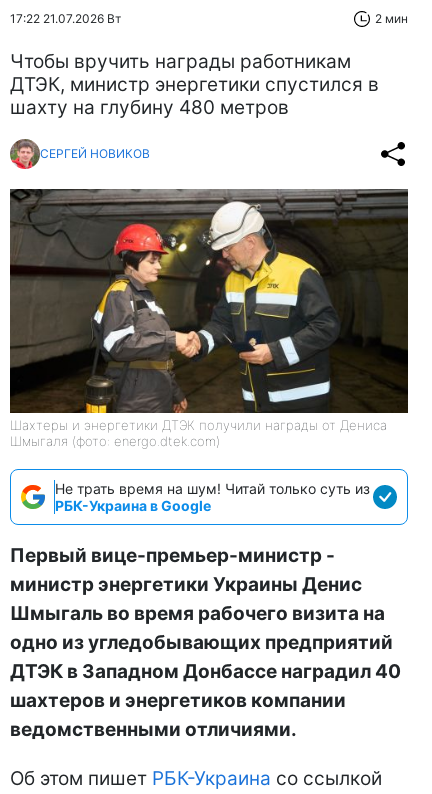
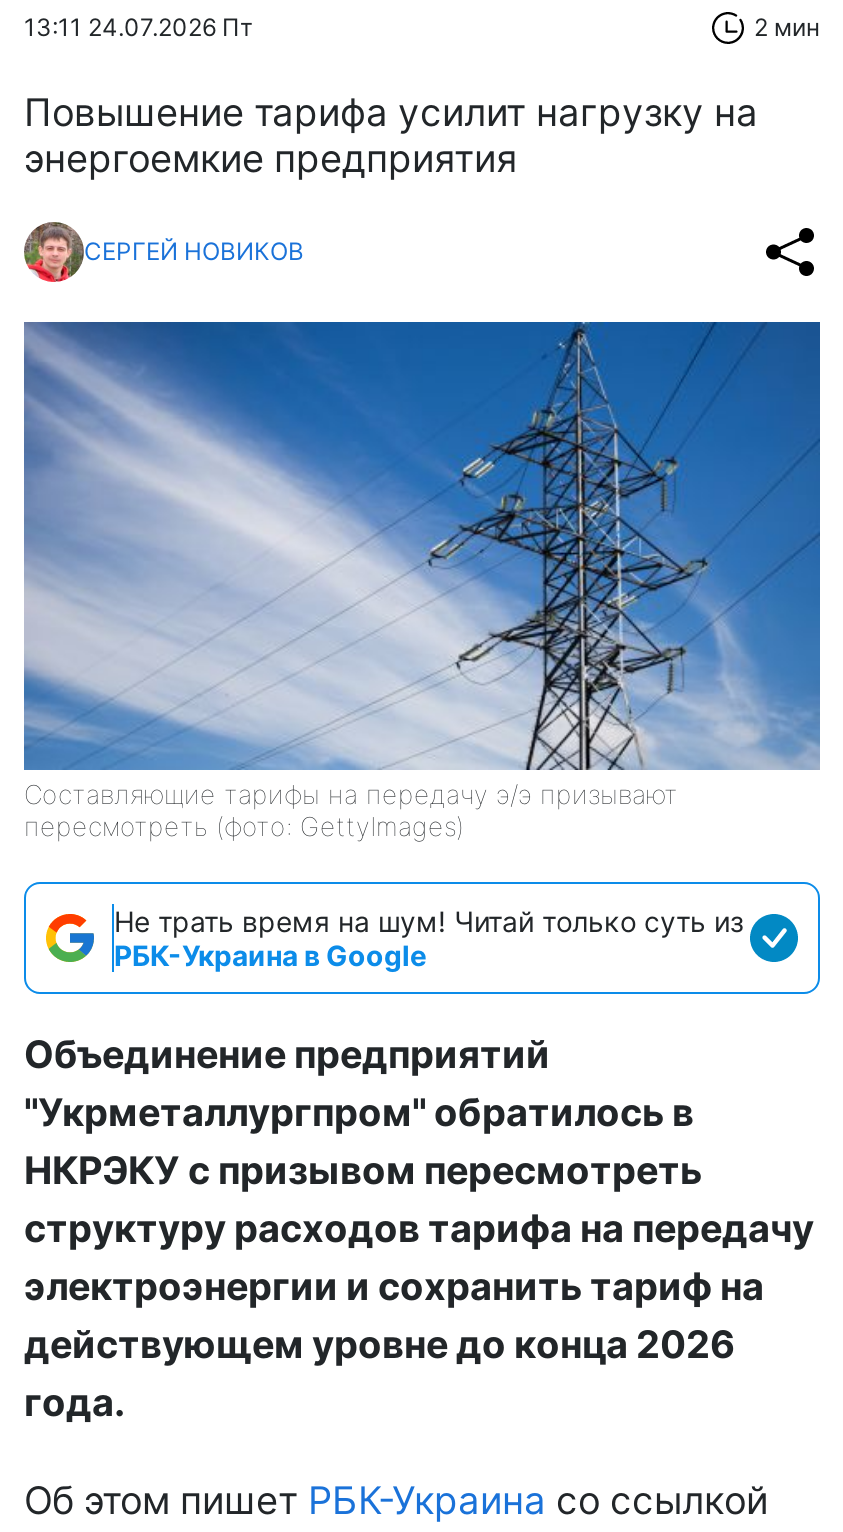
- 17:22 21.07.2026 Вт
+ 13:11 24.07.2026 Пт

- Чтобы вручить награды работникам
- ДТЭК, министр энергетики спустился в
- шахту на глубину 480 метров
+ Повышение тарифа усилит нагрузку на
+ энергоемкие предприятия

- [image]
- Шахтеры и энергетики ДТЭК получили награды от Дениса
- Шмыгаля (фото: energo.dtek.com)
+ [image]
+ Составляющие тарифы на передачу э/э призывают
+ пересмотреть (фото: GettyImages)

- Первый вице-премьер-министр -
- министр энергетики Украины Денис
- Шмыгаль во время рабочего визита на
- одно из угледобывающих предприятий
- ДТЭК в Западном Донбассе наградил 40
- шахтеров и энергетиков компании
- ведомственными отличиями.
+ Объединение предприятий
+ "Укрметаллургпром" обратилось в
+ НКРЭКУ с призывом пересмотреть
+ структуру расходов тарифа на передачу
+ электроэнергии и сохранить тариф на
+ действующем уровне до конца 2026
+ года.
